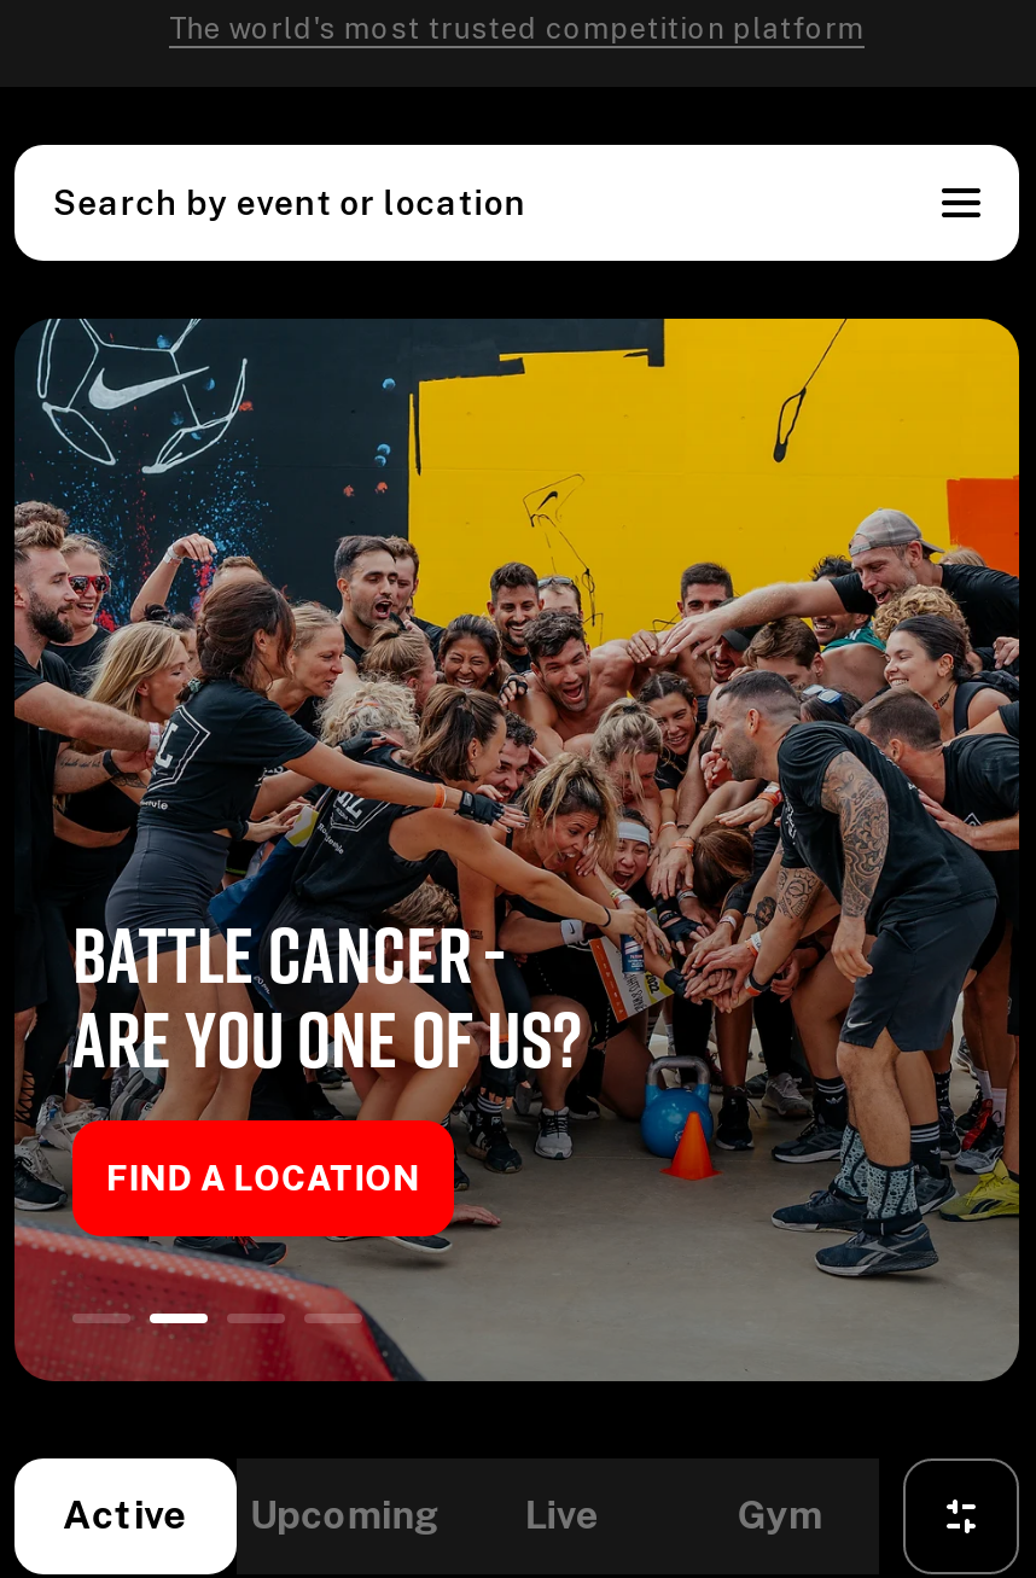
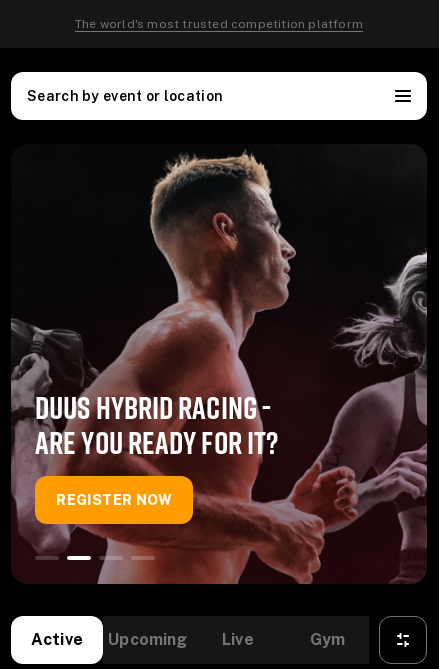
- [image]
- BATTLE CANCER -
- ARE YOU ONE OF US?
+ [image]
+ DUUS HYBRID RACING -
+ ARE YOU READY FOR IT?

- FIND A LOCATION
+ REGISTER NOW
